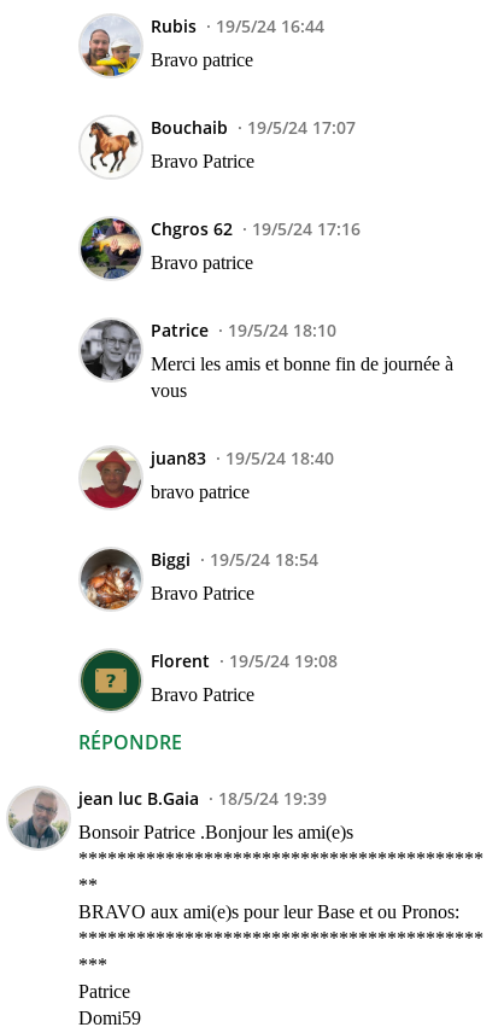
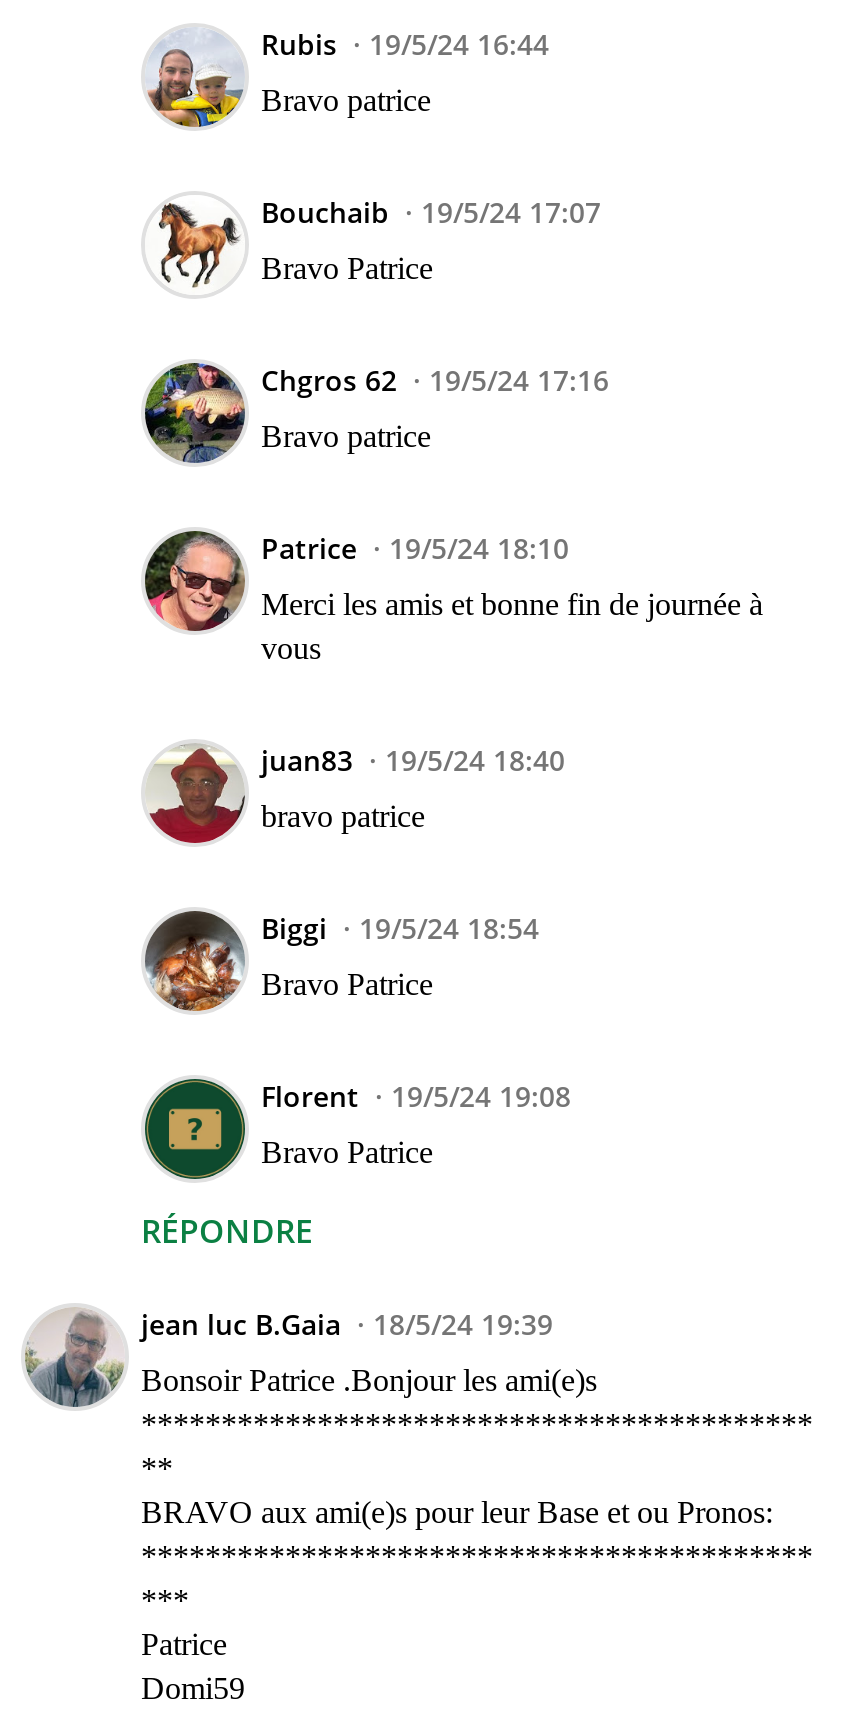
- [image]
+ [image]
